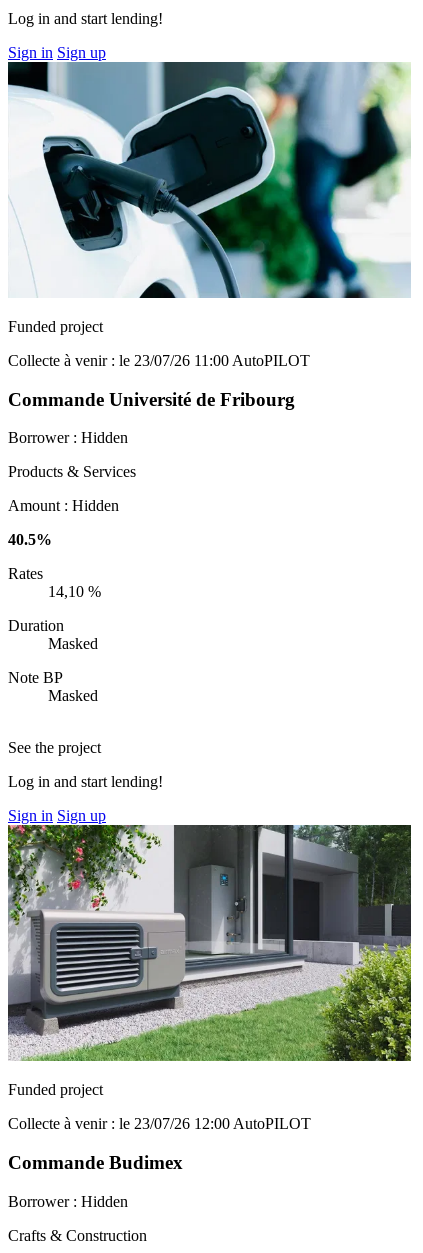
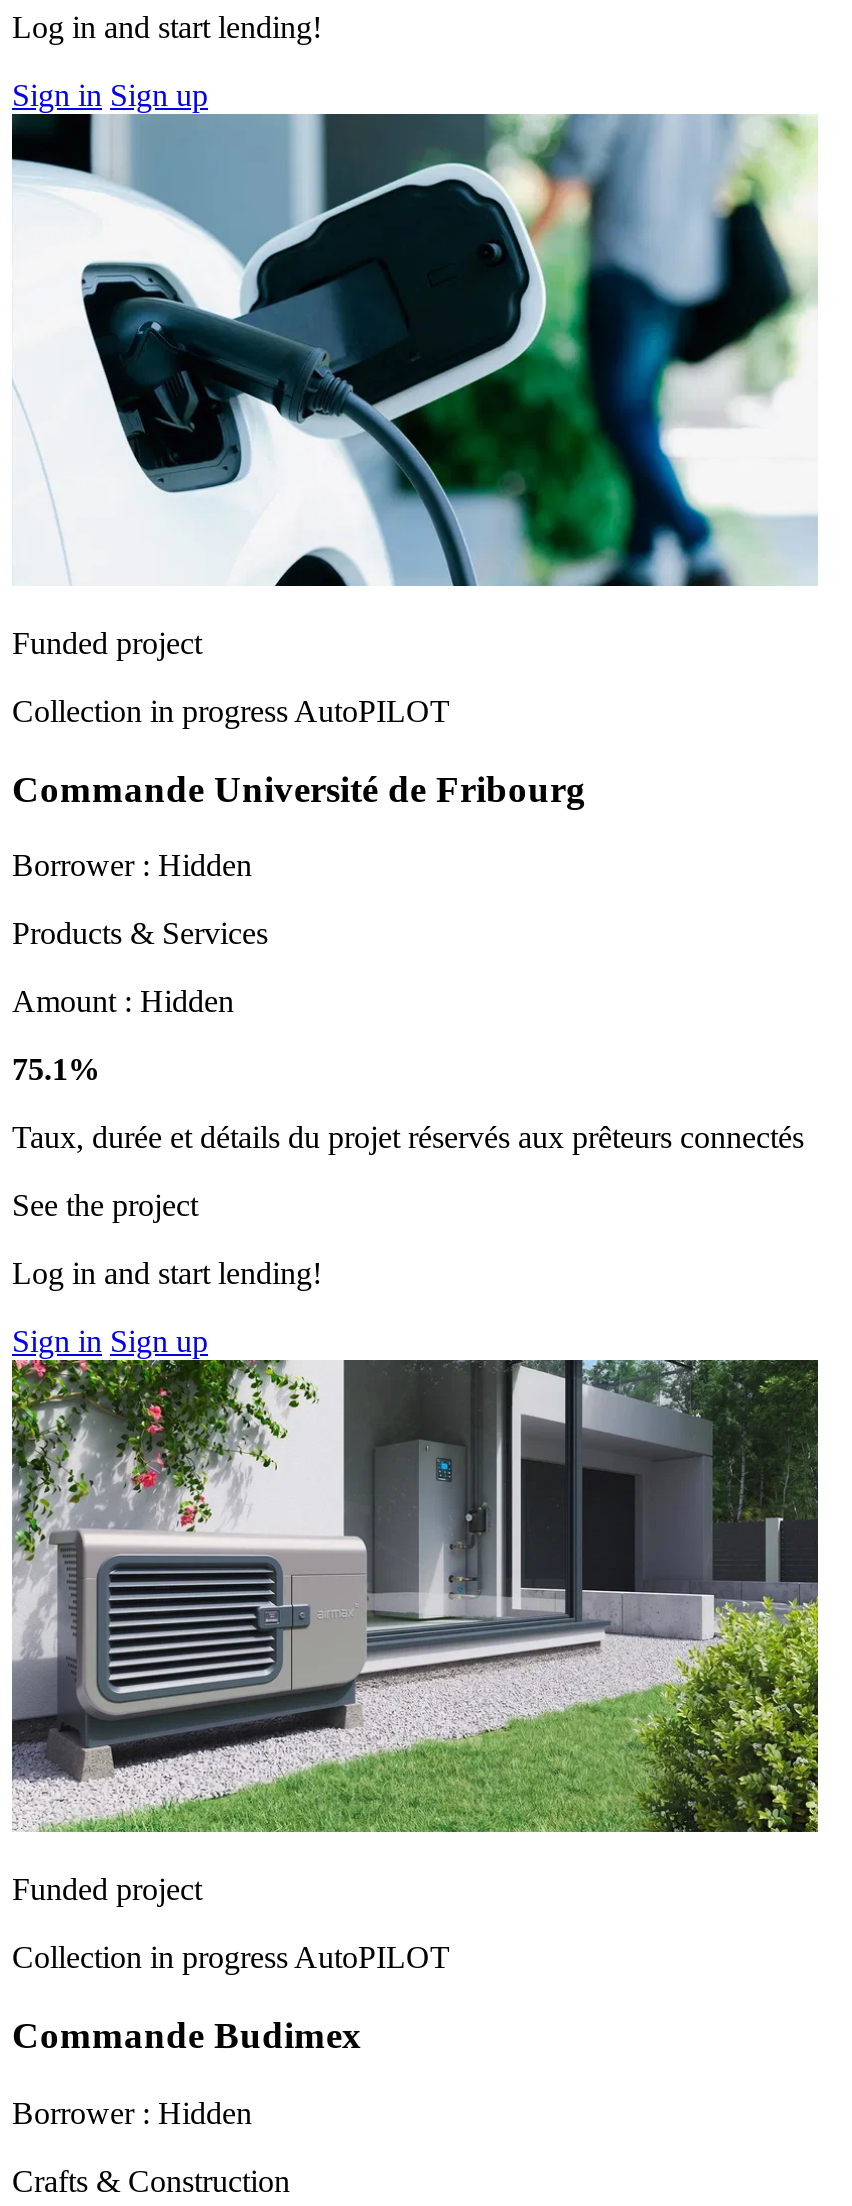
- Collecte à venir : le 23/07/26 11:00 AutoPILOT
+ Collection in progress AutoPILOT

- 40.5%
- Rates
- 14,10 %
- Duration
- Masked
- Note BP
- Masked
+ 75.1%
+ Taux, durée et détails du projet réservés aux prêteurs connectés

- Collecte à venir : le 23/07/26 12:00 AutoPILOT
+ Collection in progress AutoPILOT
